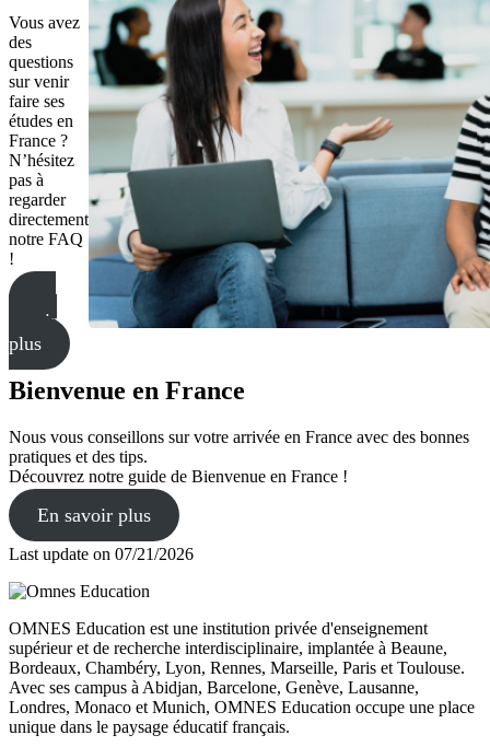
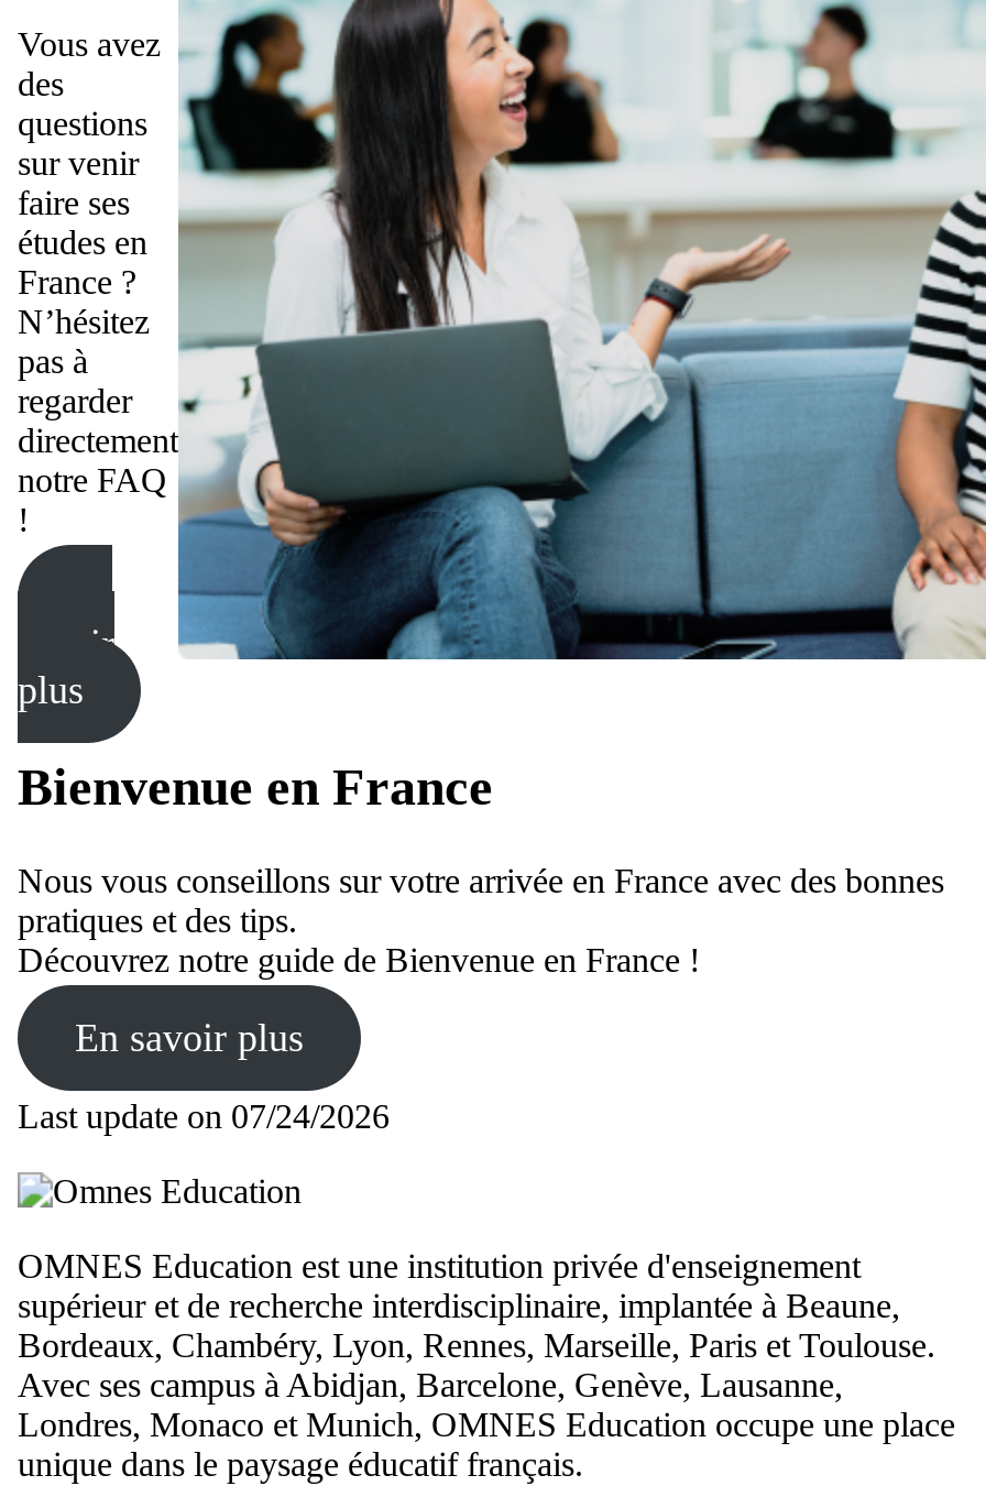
- Last update on 07/21/2026
+ Last update on 07/24/2026
